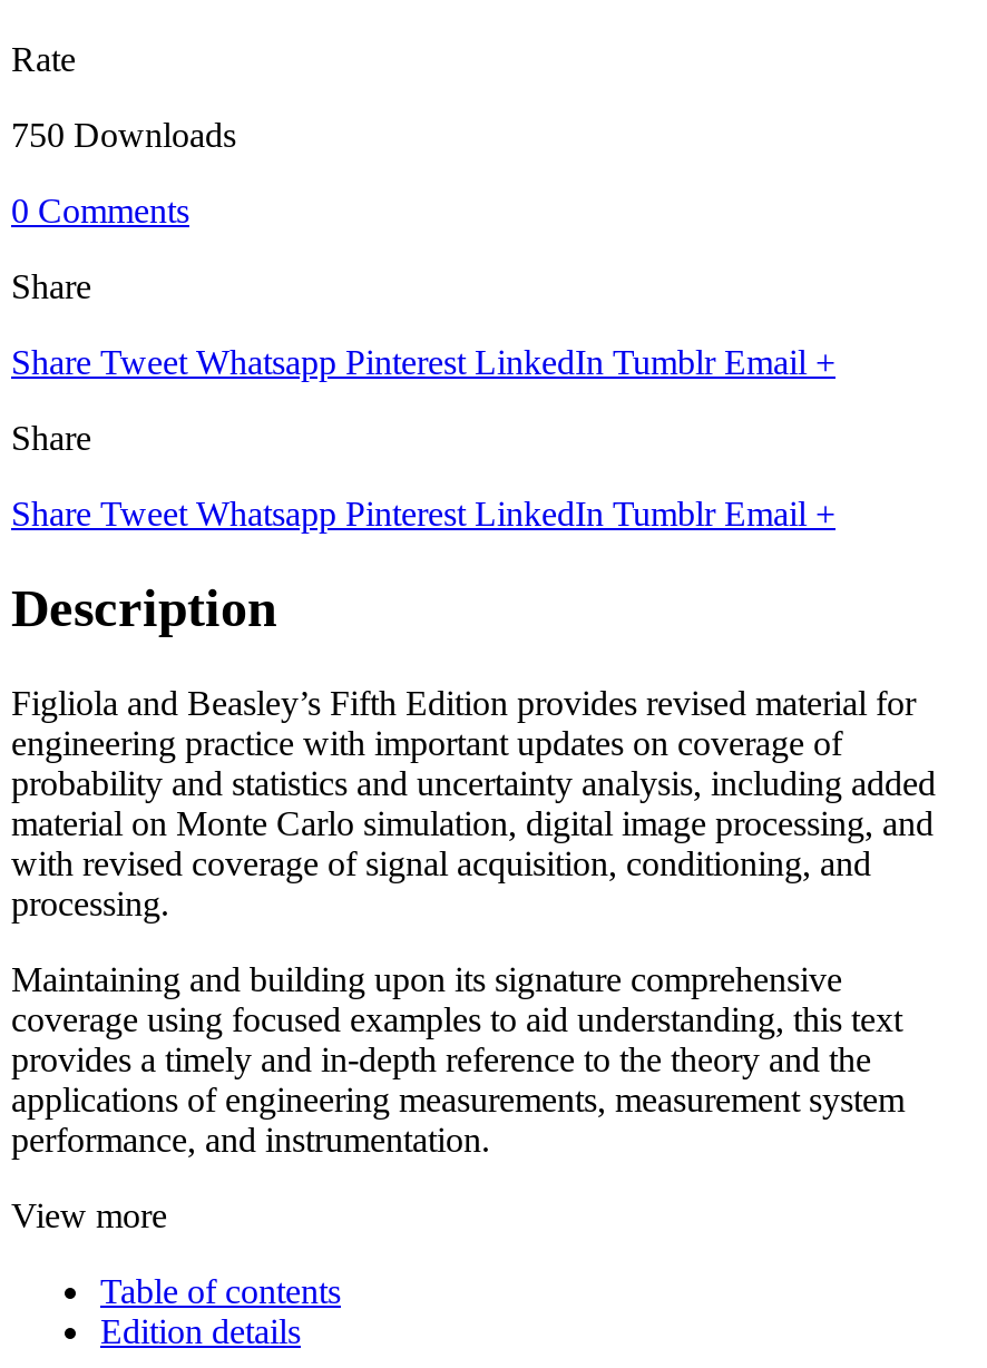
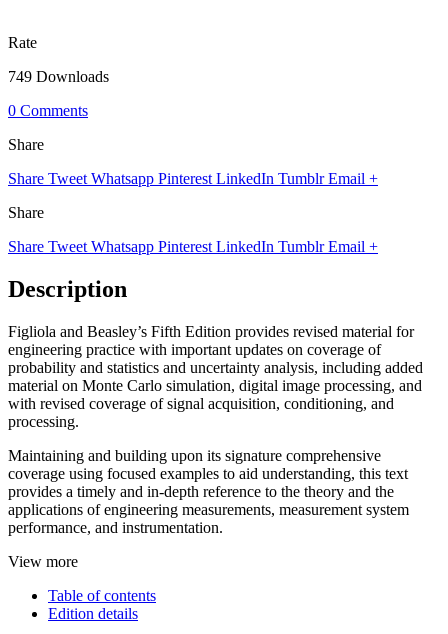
- 750 Downloads
+ 749 Downloads
